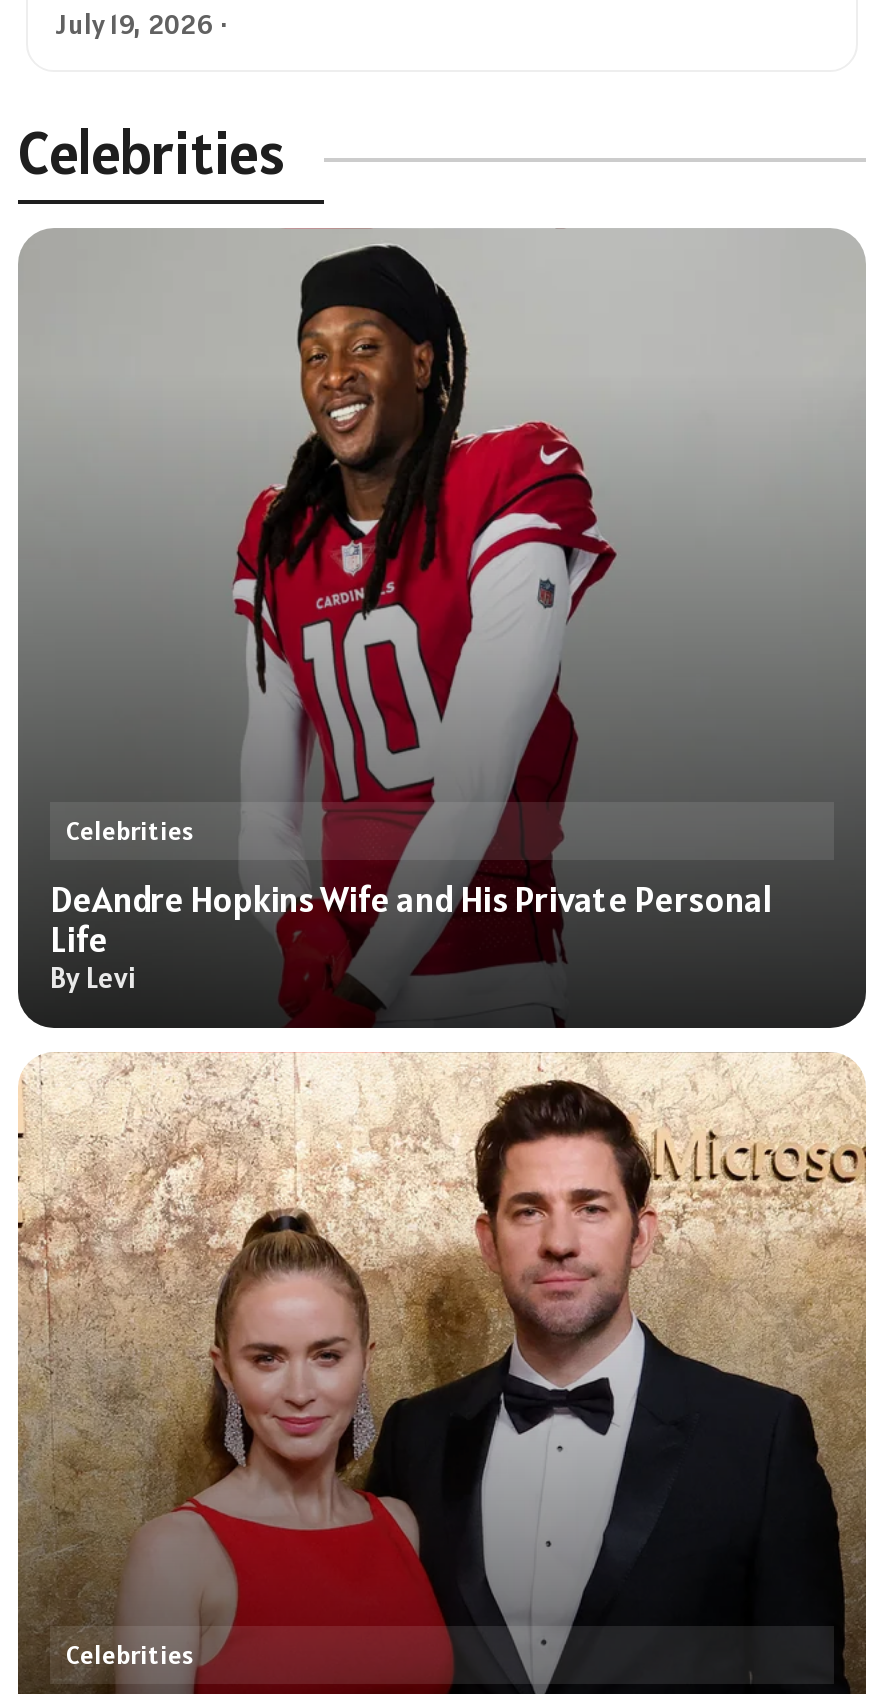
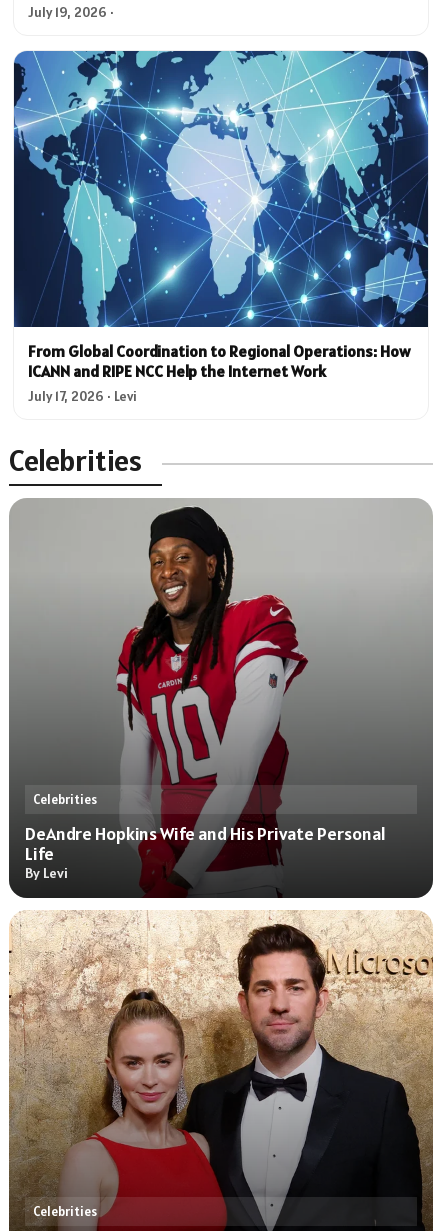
+ [image]
+ From Global Coordination to Regional Operations: How
+ ICANN and RIPE NCC Help the Internet Work
+ July 17, 2026 · Levi
